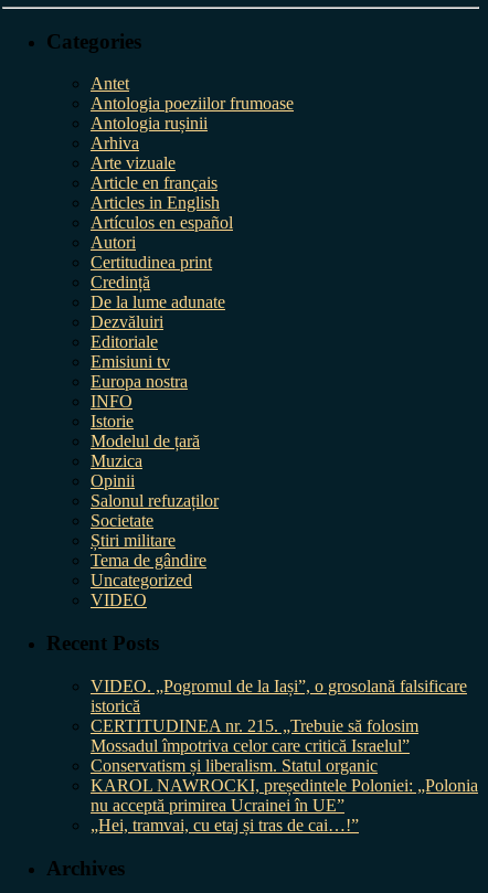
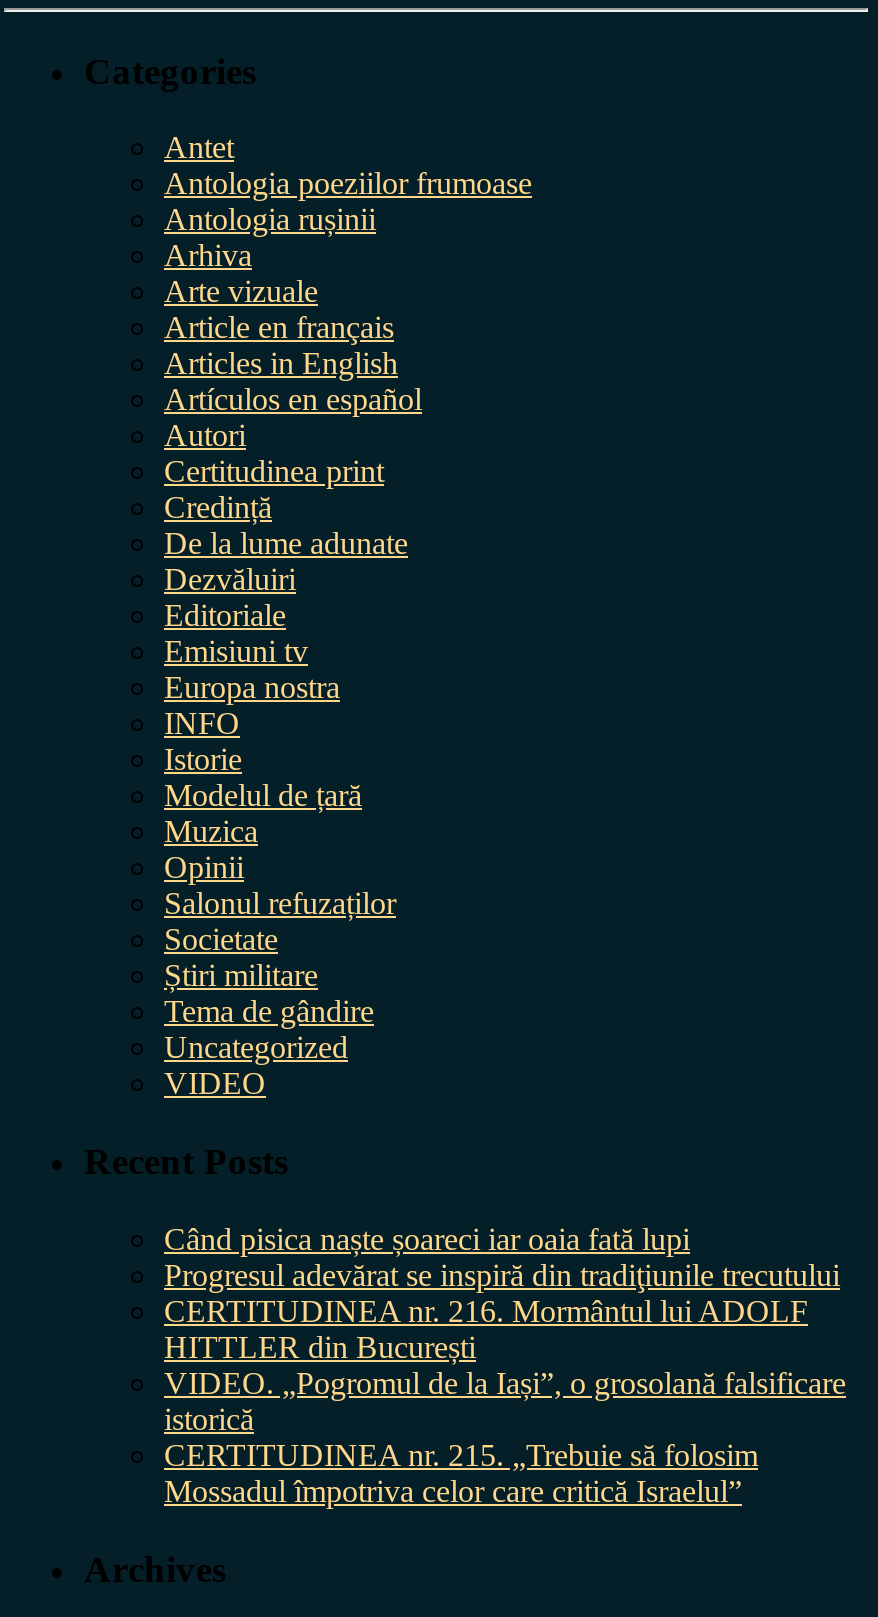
+ Când pisica naște șoareci iar oaia fată lupi
+ Progresul adevărat se inspiră din tradiţiunile trecutului
+ CERTITUDINEA nr. 216. Mormântul lui ADOLF
+ HITTLER din București

moved down: VIDEO. „Pogromul de la Iași”, o grosolană falsificare | istorică | CERTITUDINEA nr. 215. „Trebuie să folosim | Mossadul împotriva celor care critică Israelul”

- Conservatism și liberalism. Statul organic
- KAROL NAWROCKI, președintele Poloniei: „Polonia
- nu acceptă primirea Ucrainei în UE”
- „Hei, tramvai, cu etaj și tras de cai…!”
